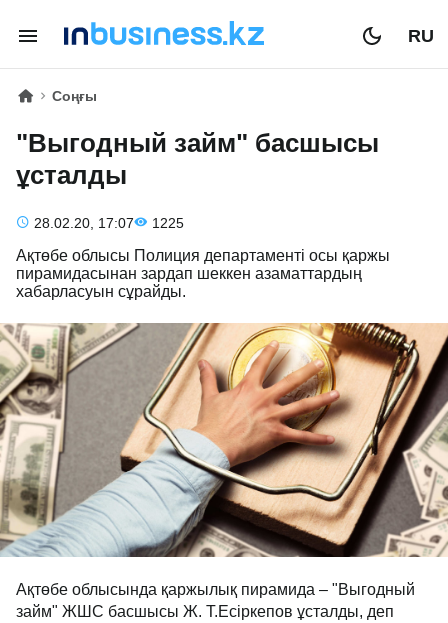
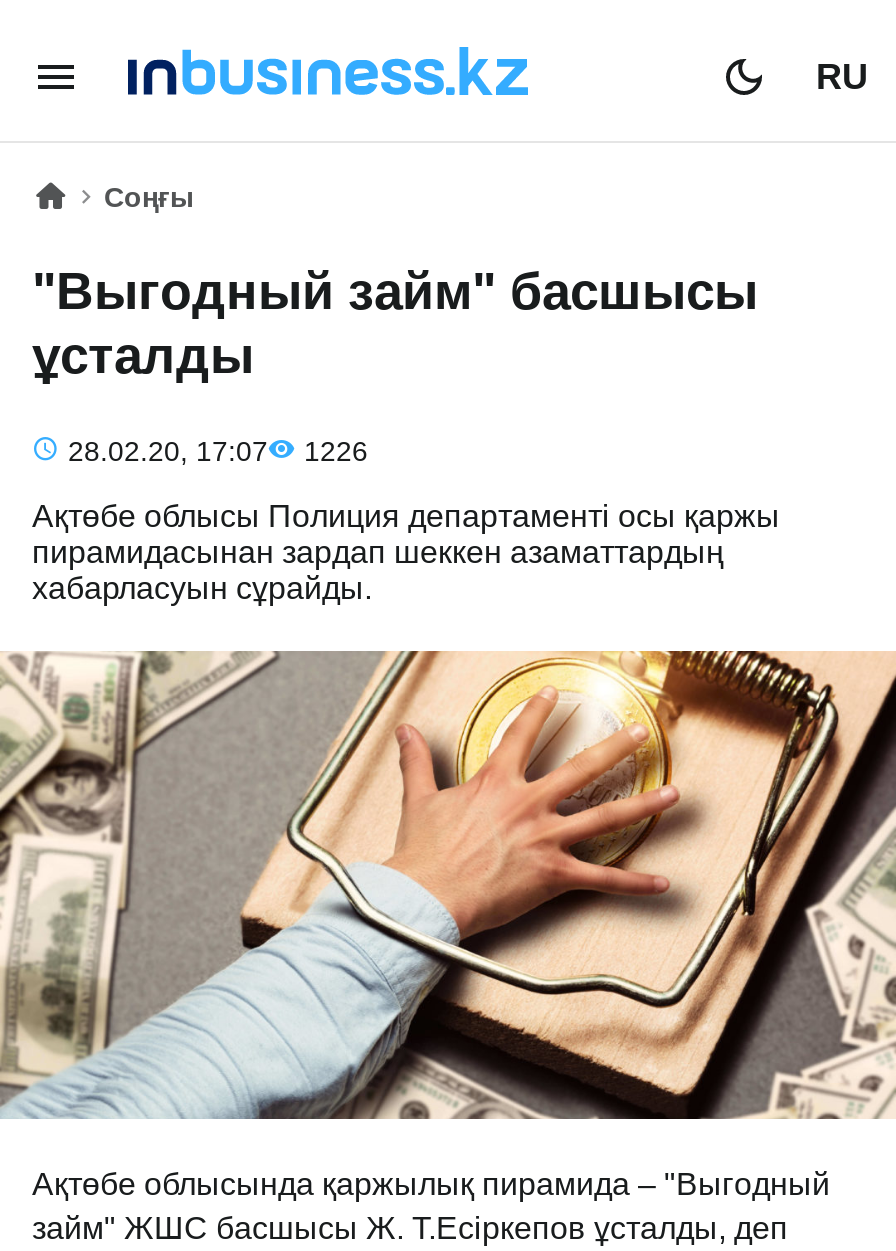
- 28.02.20, 17:07 1225
+ 28.02.20, 17:07 1226
